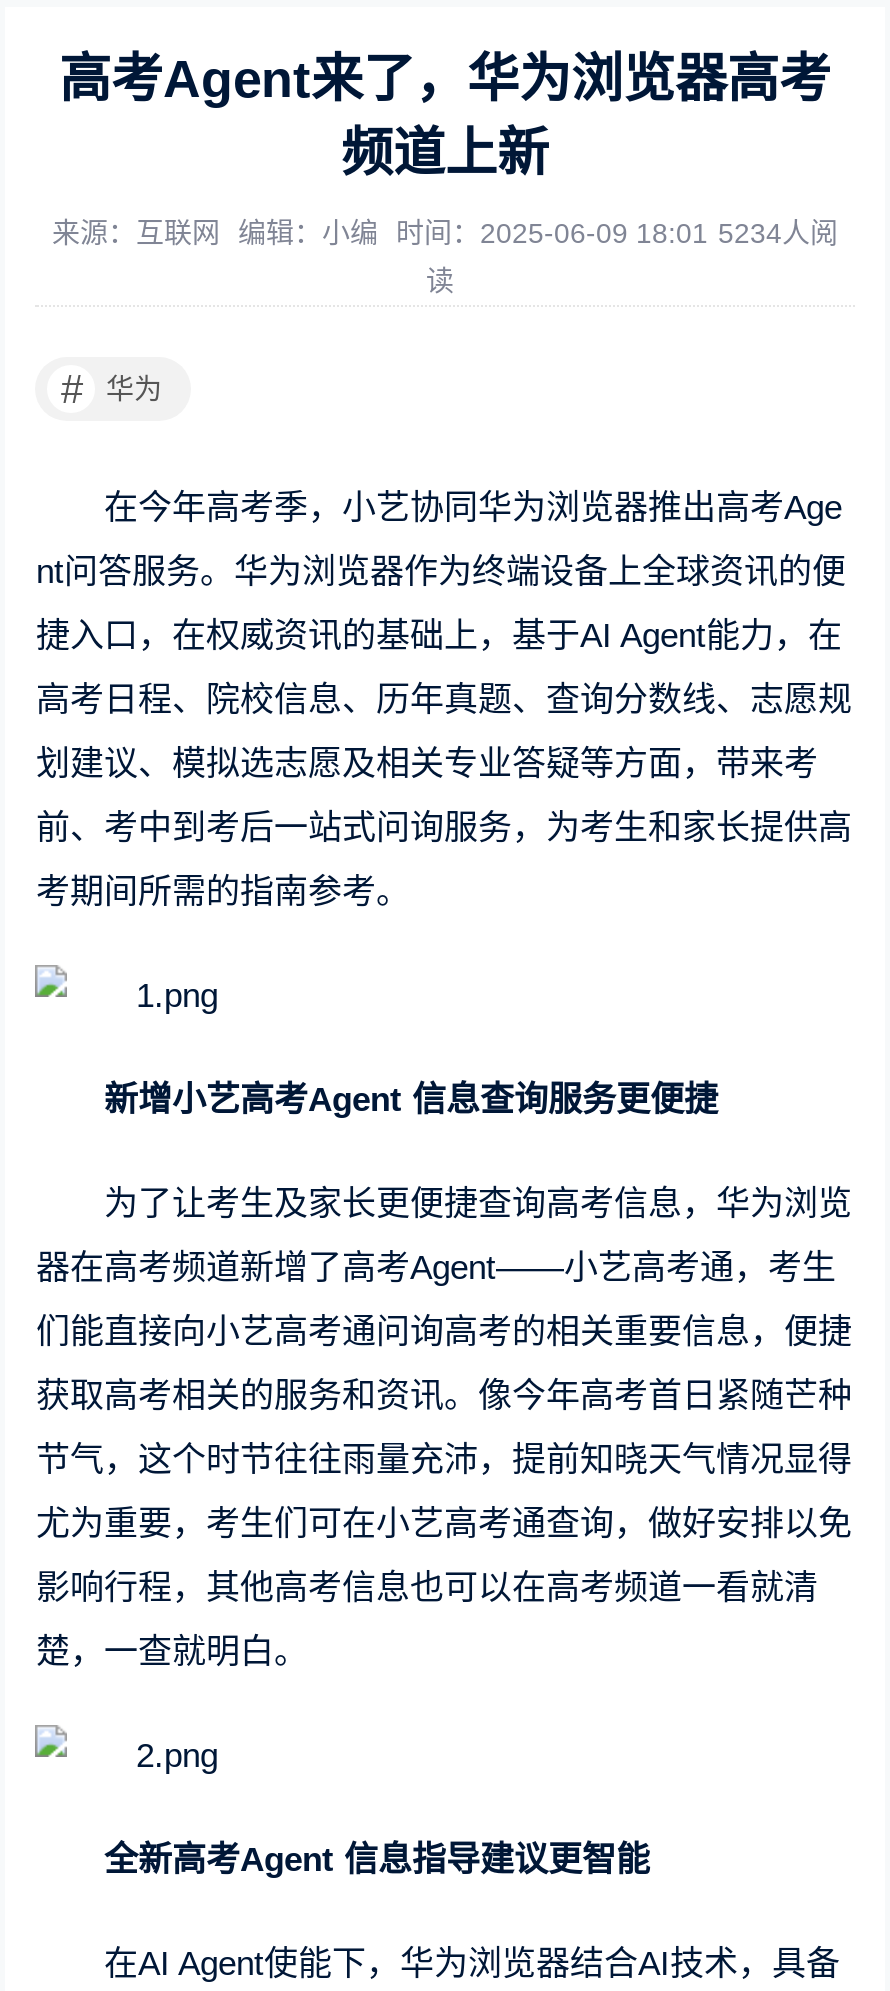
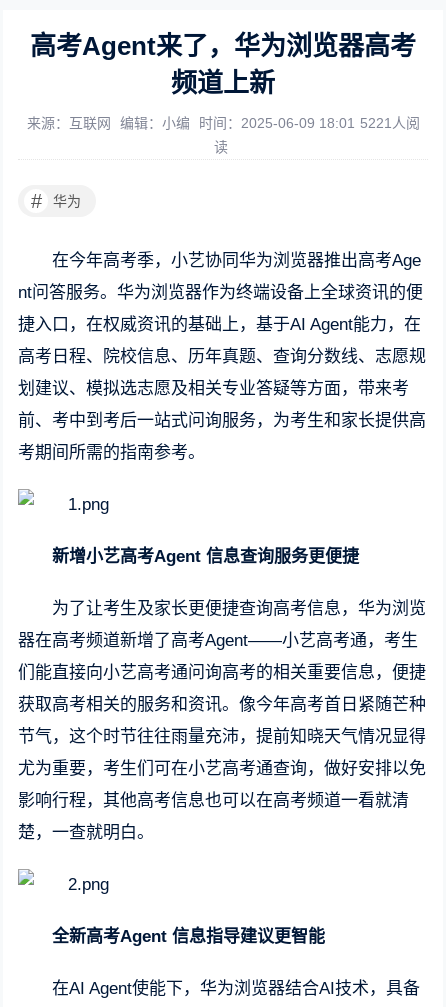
- 来源：互联网 编辑：小编 时间：2025-06-09 18:01 5234人阅
+ 来源：互联网 编辑：小编 时间：2025-06-09 18:01 5221人阅
